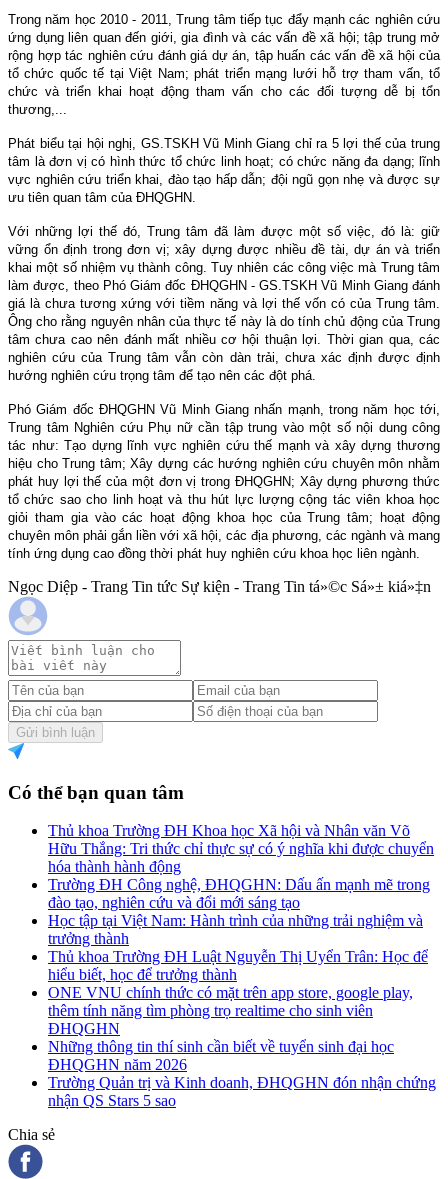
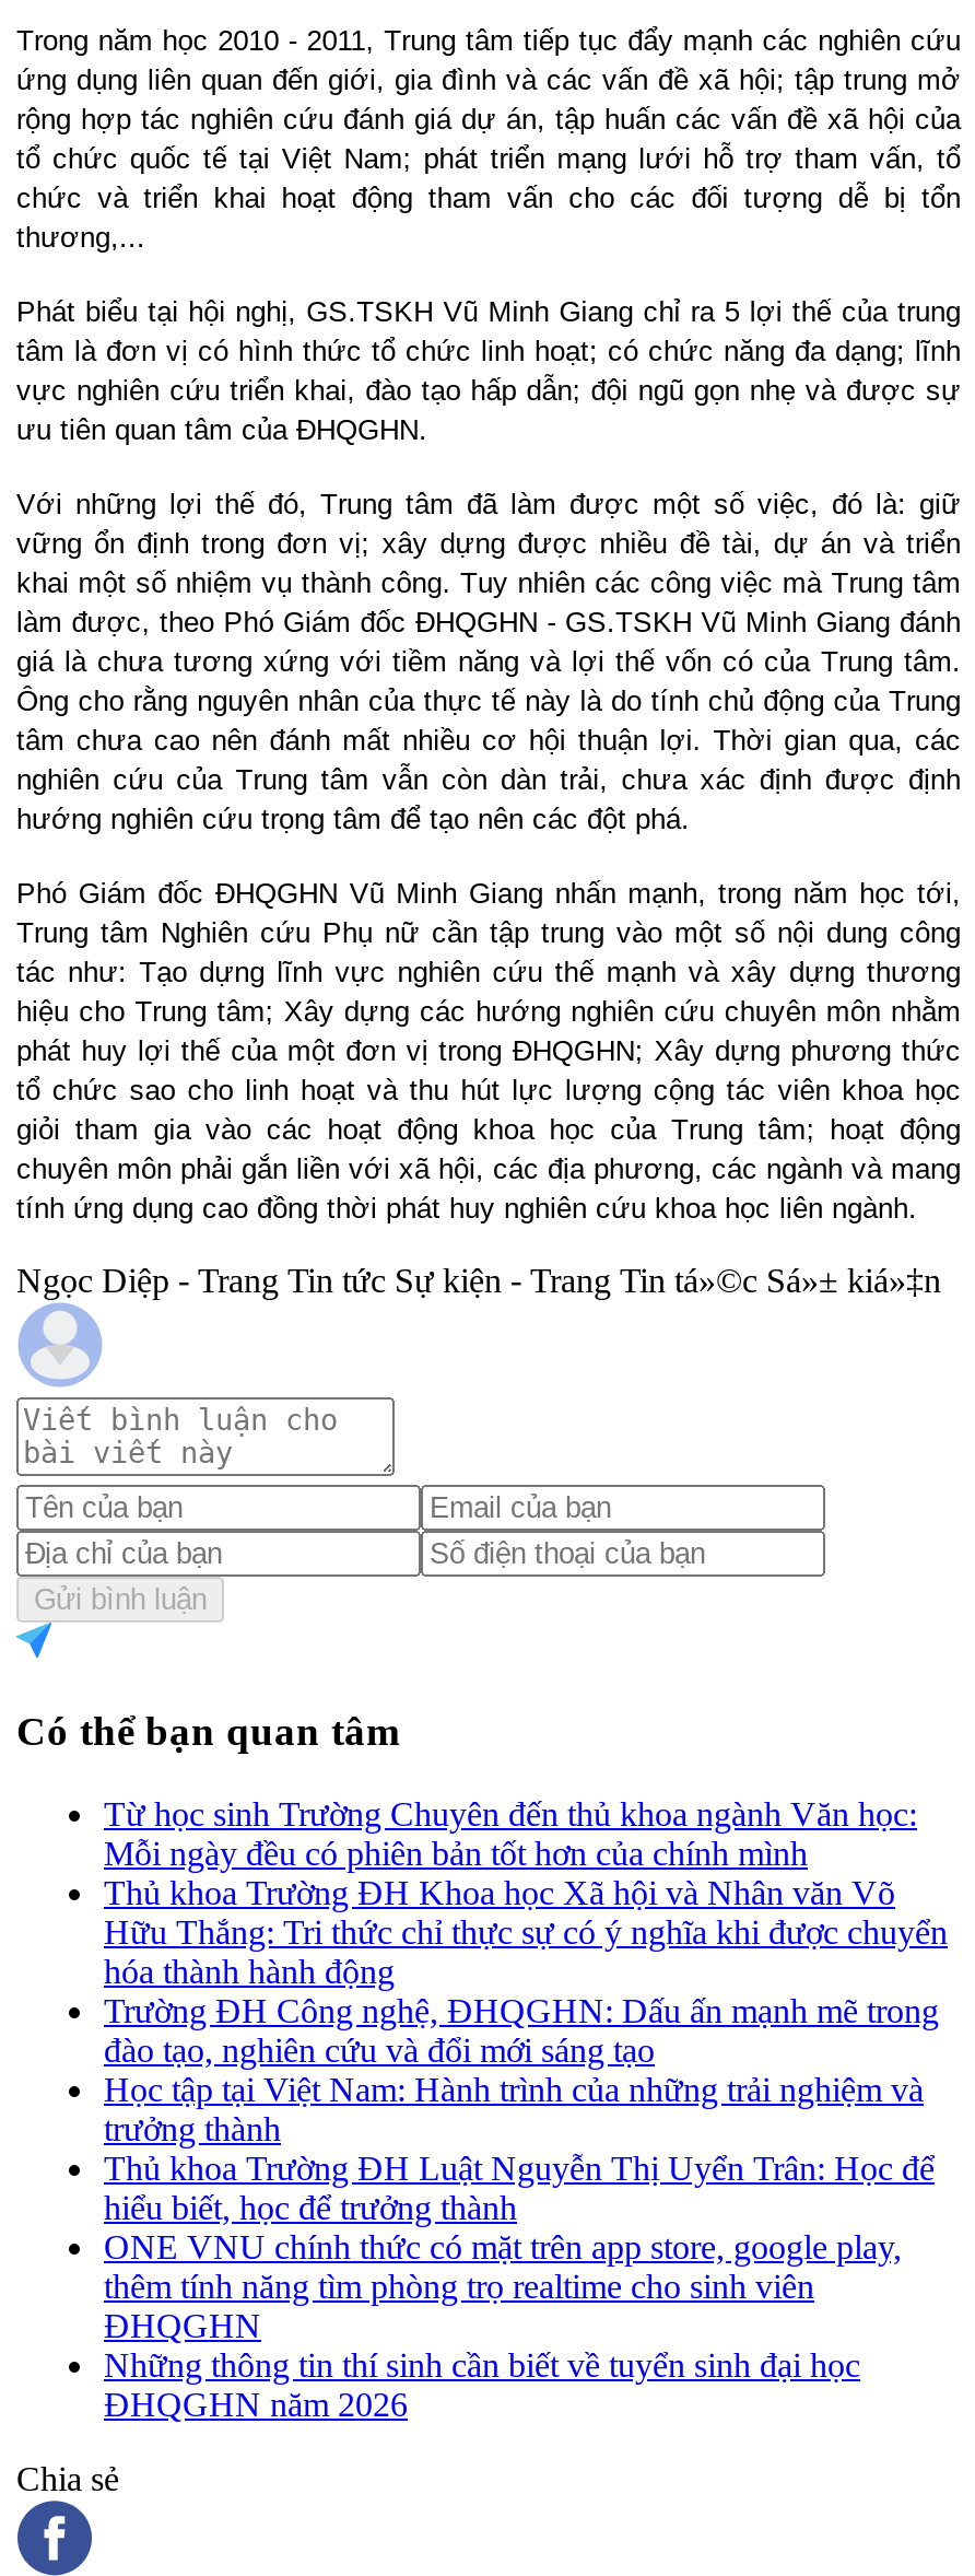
+ Từ học sinh Trường Chuyên đến thủ khoa ngành Văn học:
+ Mỗi ngày đều có phiên bản tốt hơn của chính mình

moved down: Thủ khoa Trường ĐH Khoa học Xã hội và Nhân văn Võ | Hữu Thắng: Tri thức chỉ thực sự có ý nghĩa khi được chuyển | hóa thành hành động | ... | Những thông tin thí sinh cần biết về tuyển sinh đại học | ĐHQGHN năm 2026

- Trường Quản trị và Kinh doanh, ĐHQGHN đón nhận chứng
- nhận QS Stars 5 sao
